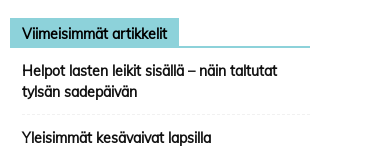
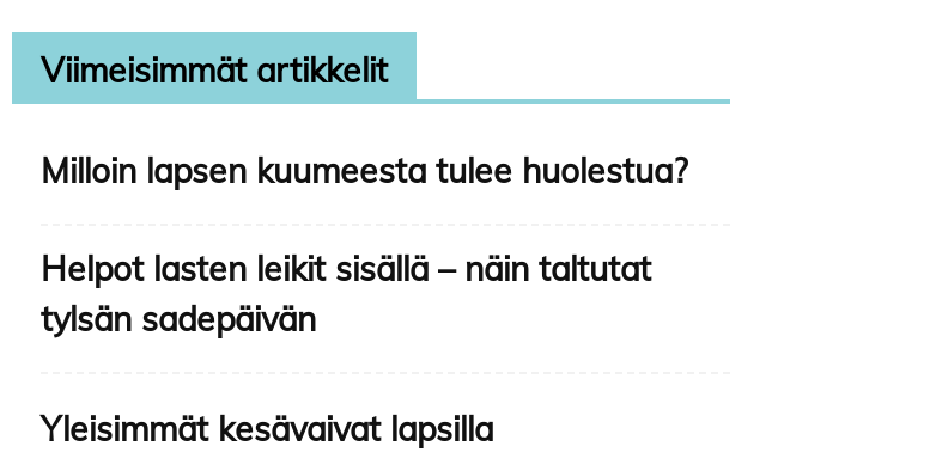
+ Milloin lapsen kuumeesta tulee huolestua?
